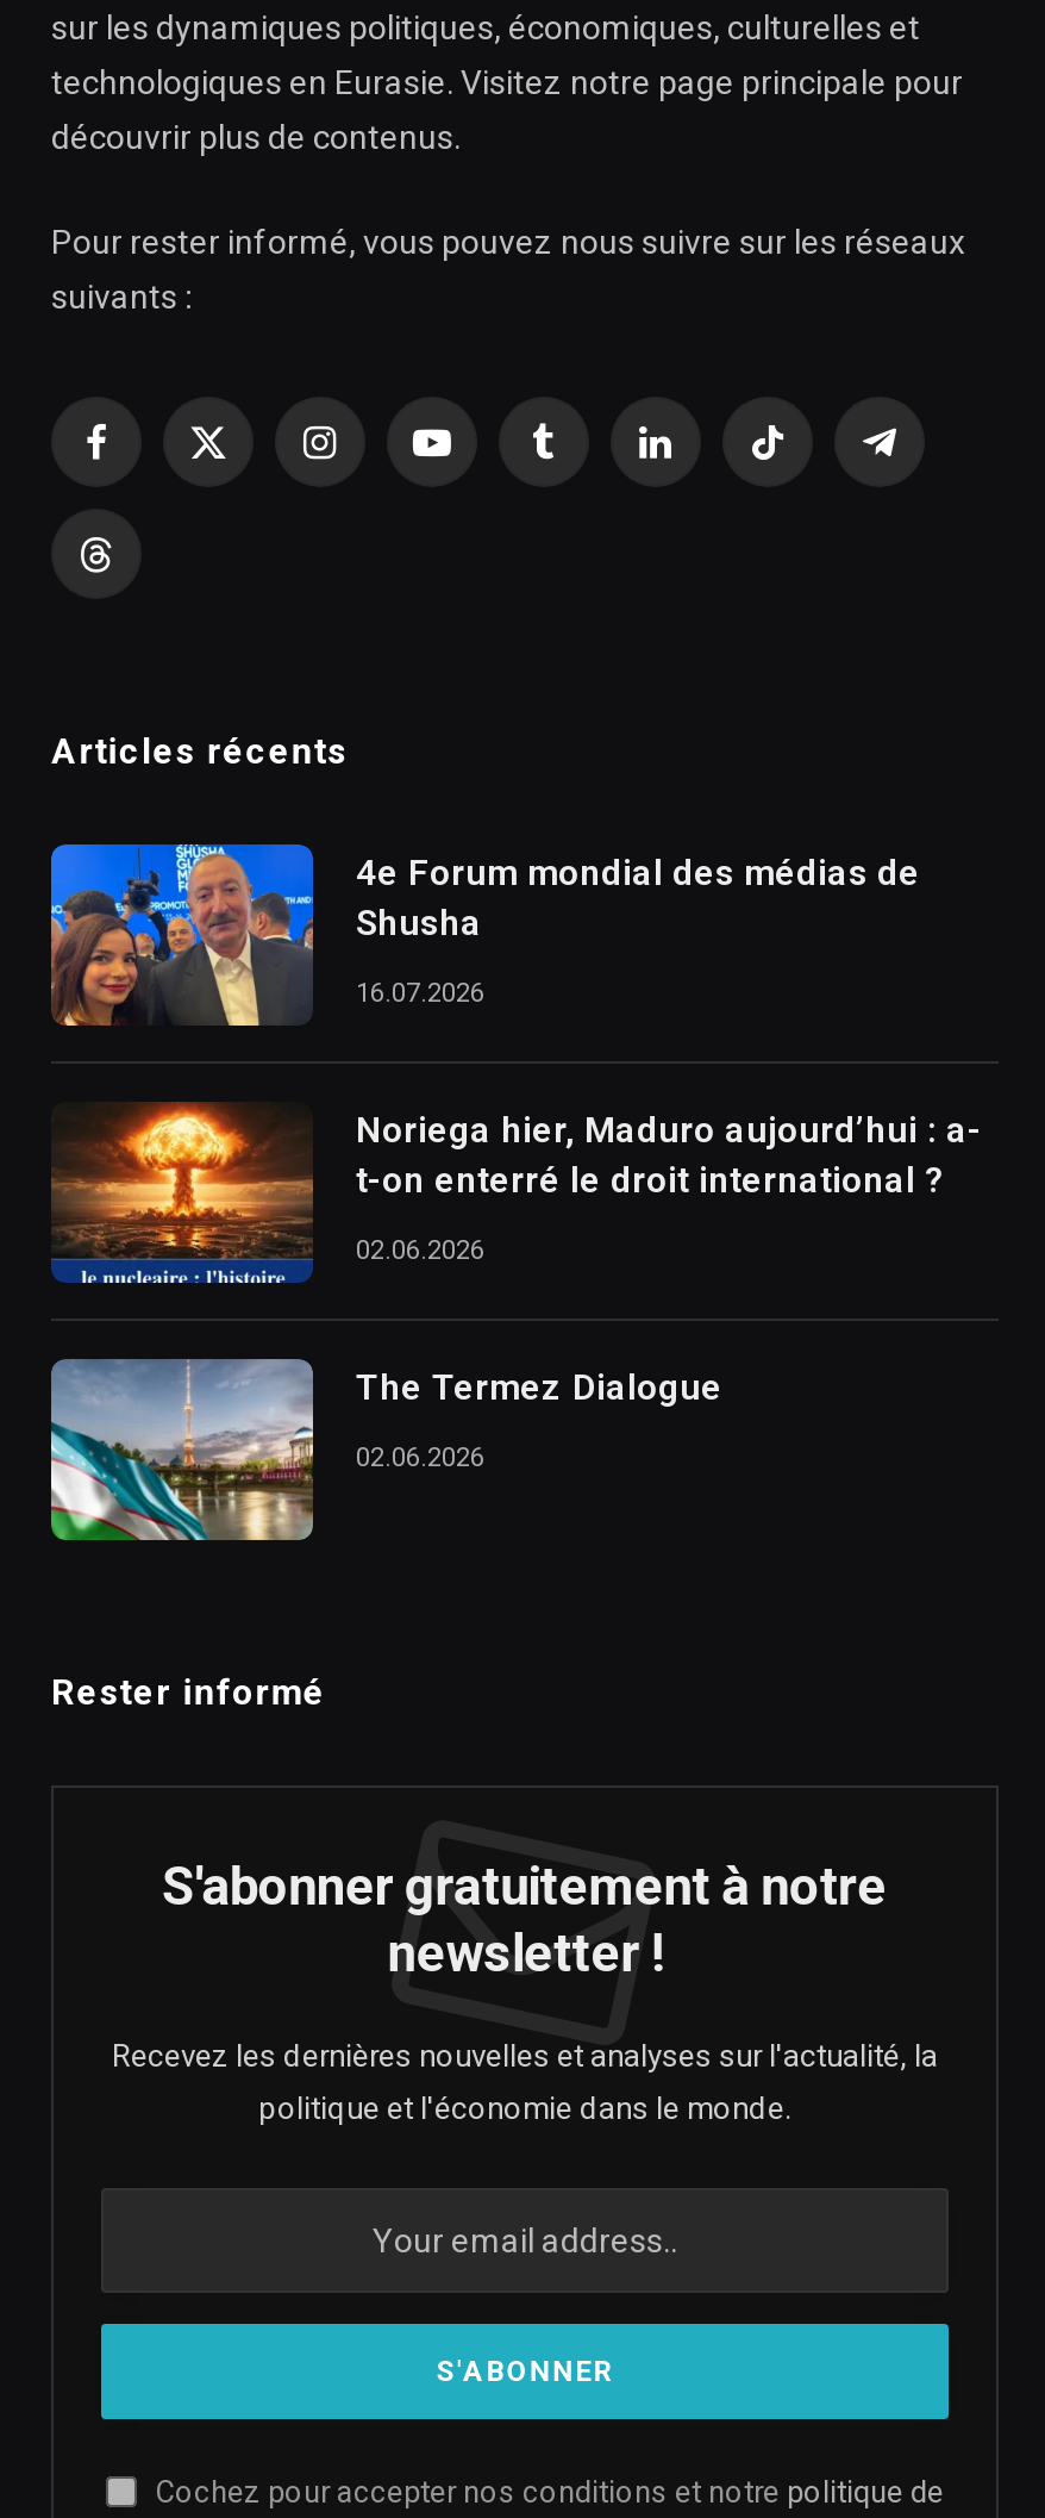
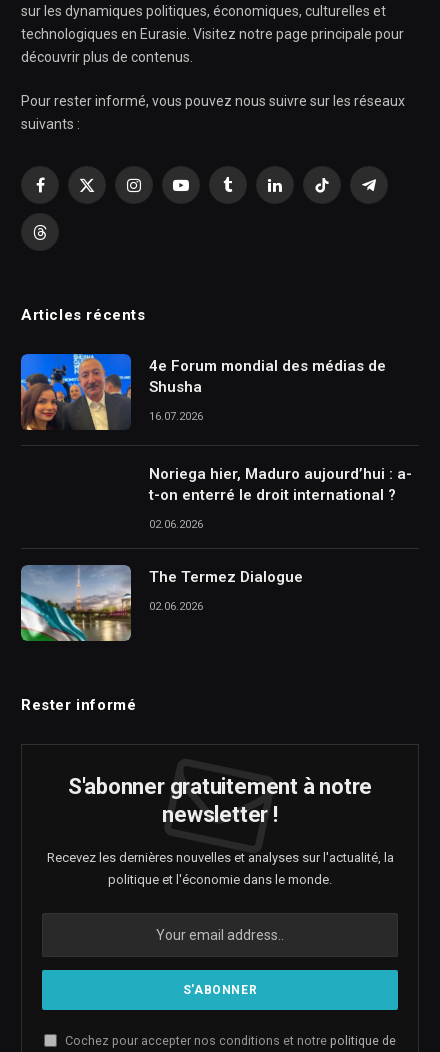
- [image]
